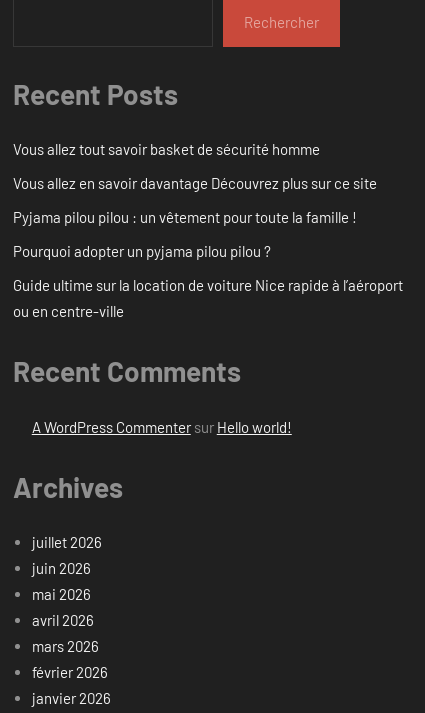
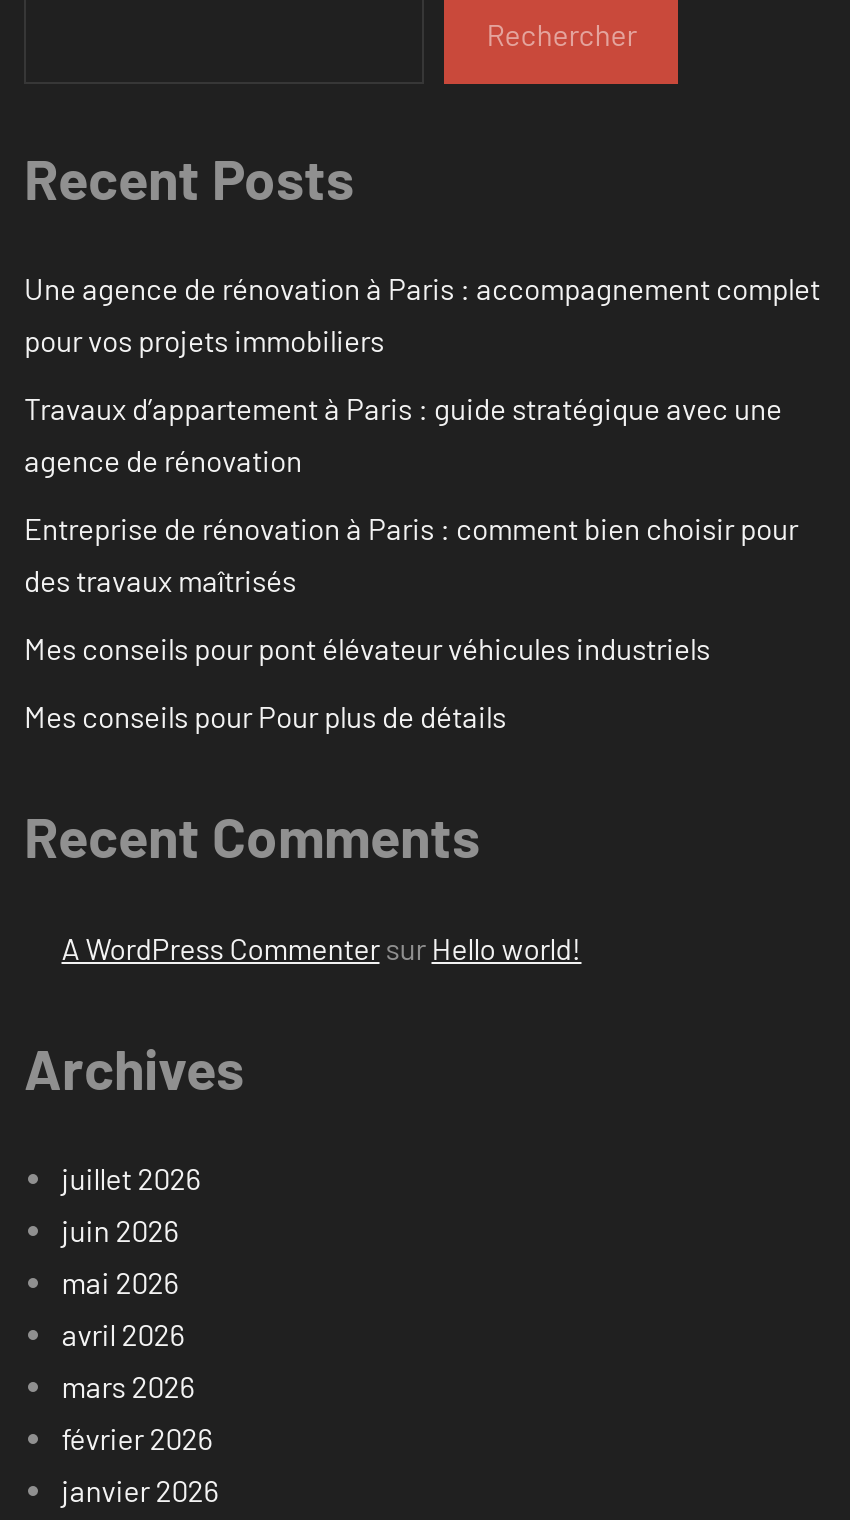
- Vous allez tout savoir basket de sécurité homme
+ Une agence de rénovation à Paris : accompagnement complet
+ pour vos projets immobiliers

- Vous allez en savoir davantage Découvrez plus sur ce site
+ Travaux d’appartement à Paris : guide stratégique avec une
+ agence de rénovation

- Pyjama pilou pilou : un vêtement pour toute la famille !
+ Entreprise de rénovation à Paris : comment bien choisir pour
+ des travaux maîtrisés

- Pourquoi adopter un pyjama pilou pilou ?
+ Mes conseils pour pont élévateur véhicules industriels

- Guide ultime sur la location de voiture Nice rapide à l’aéroport
- ou en centre-ville
+ Mes conseils pour Pour plus de détails
